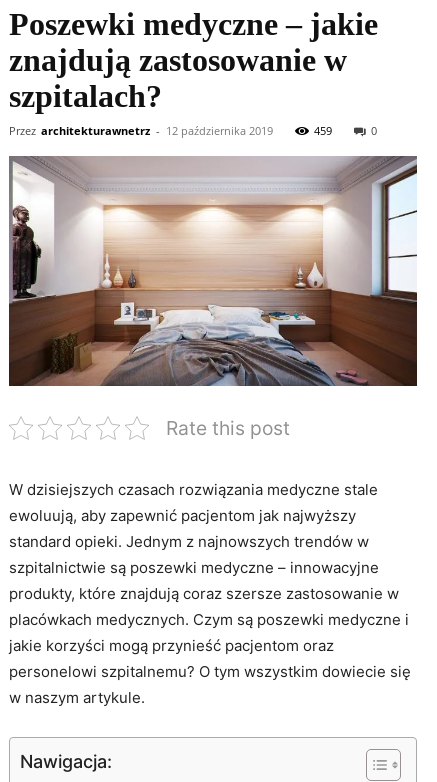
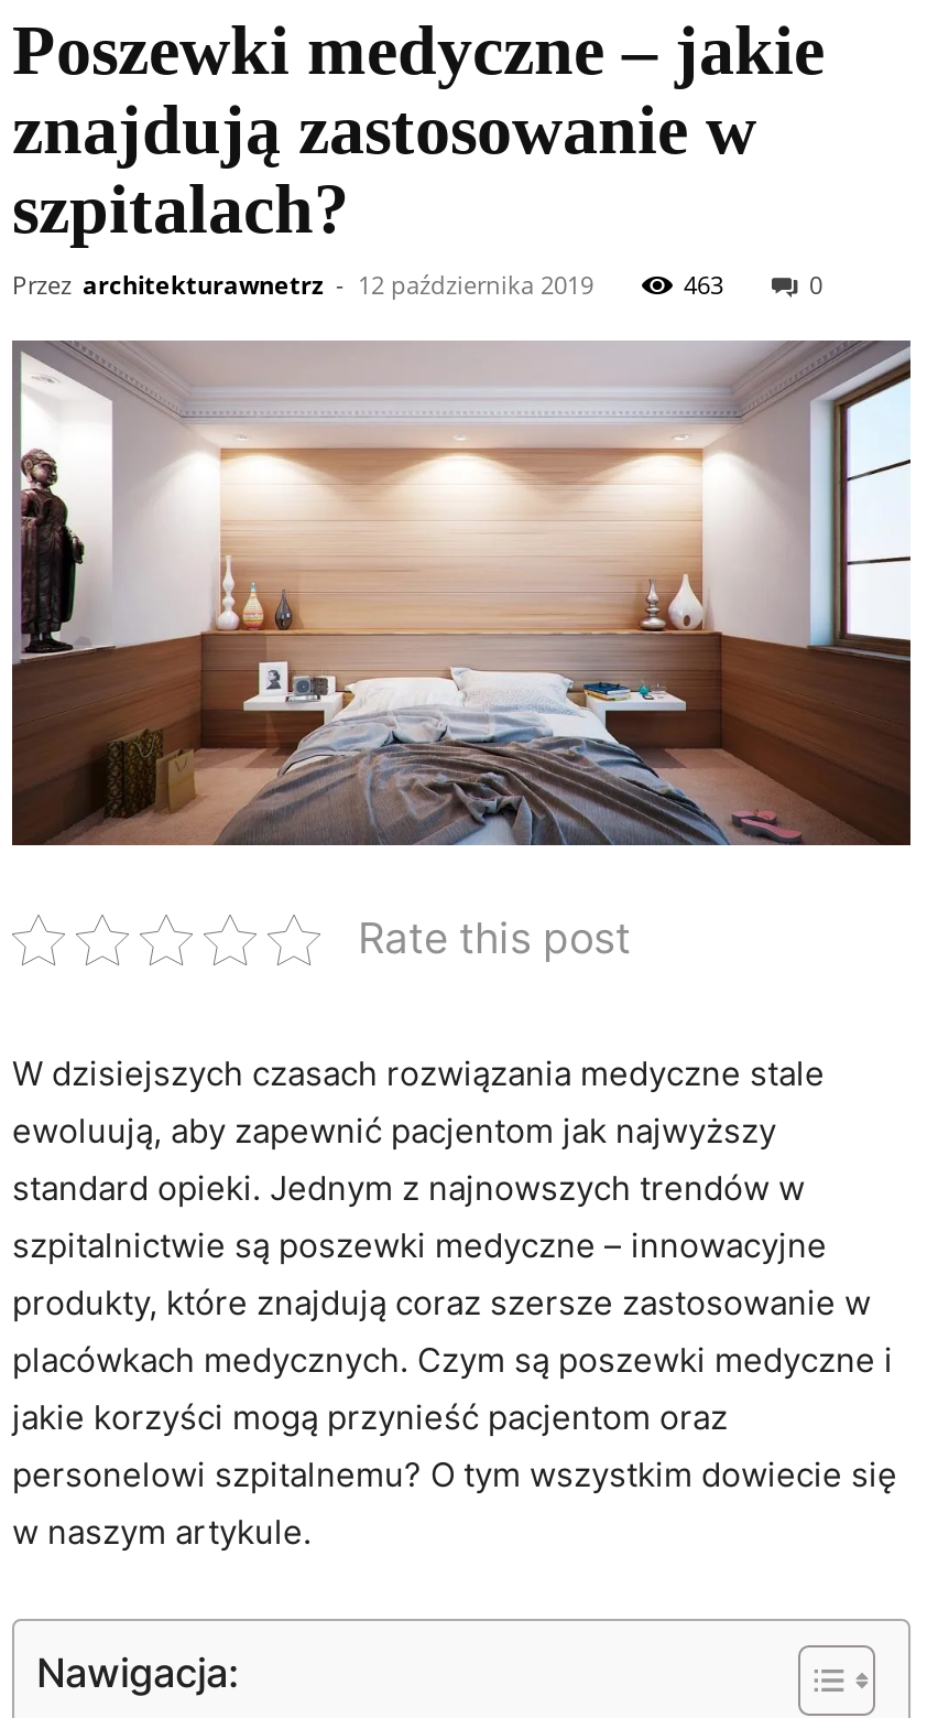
- 459
+ 463
